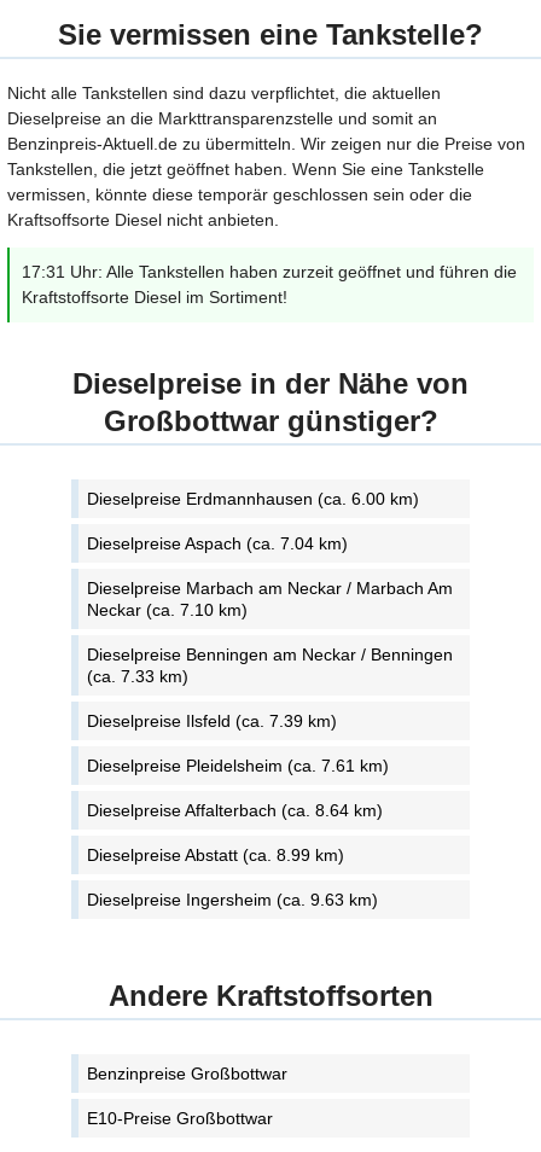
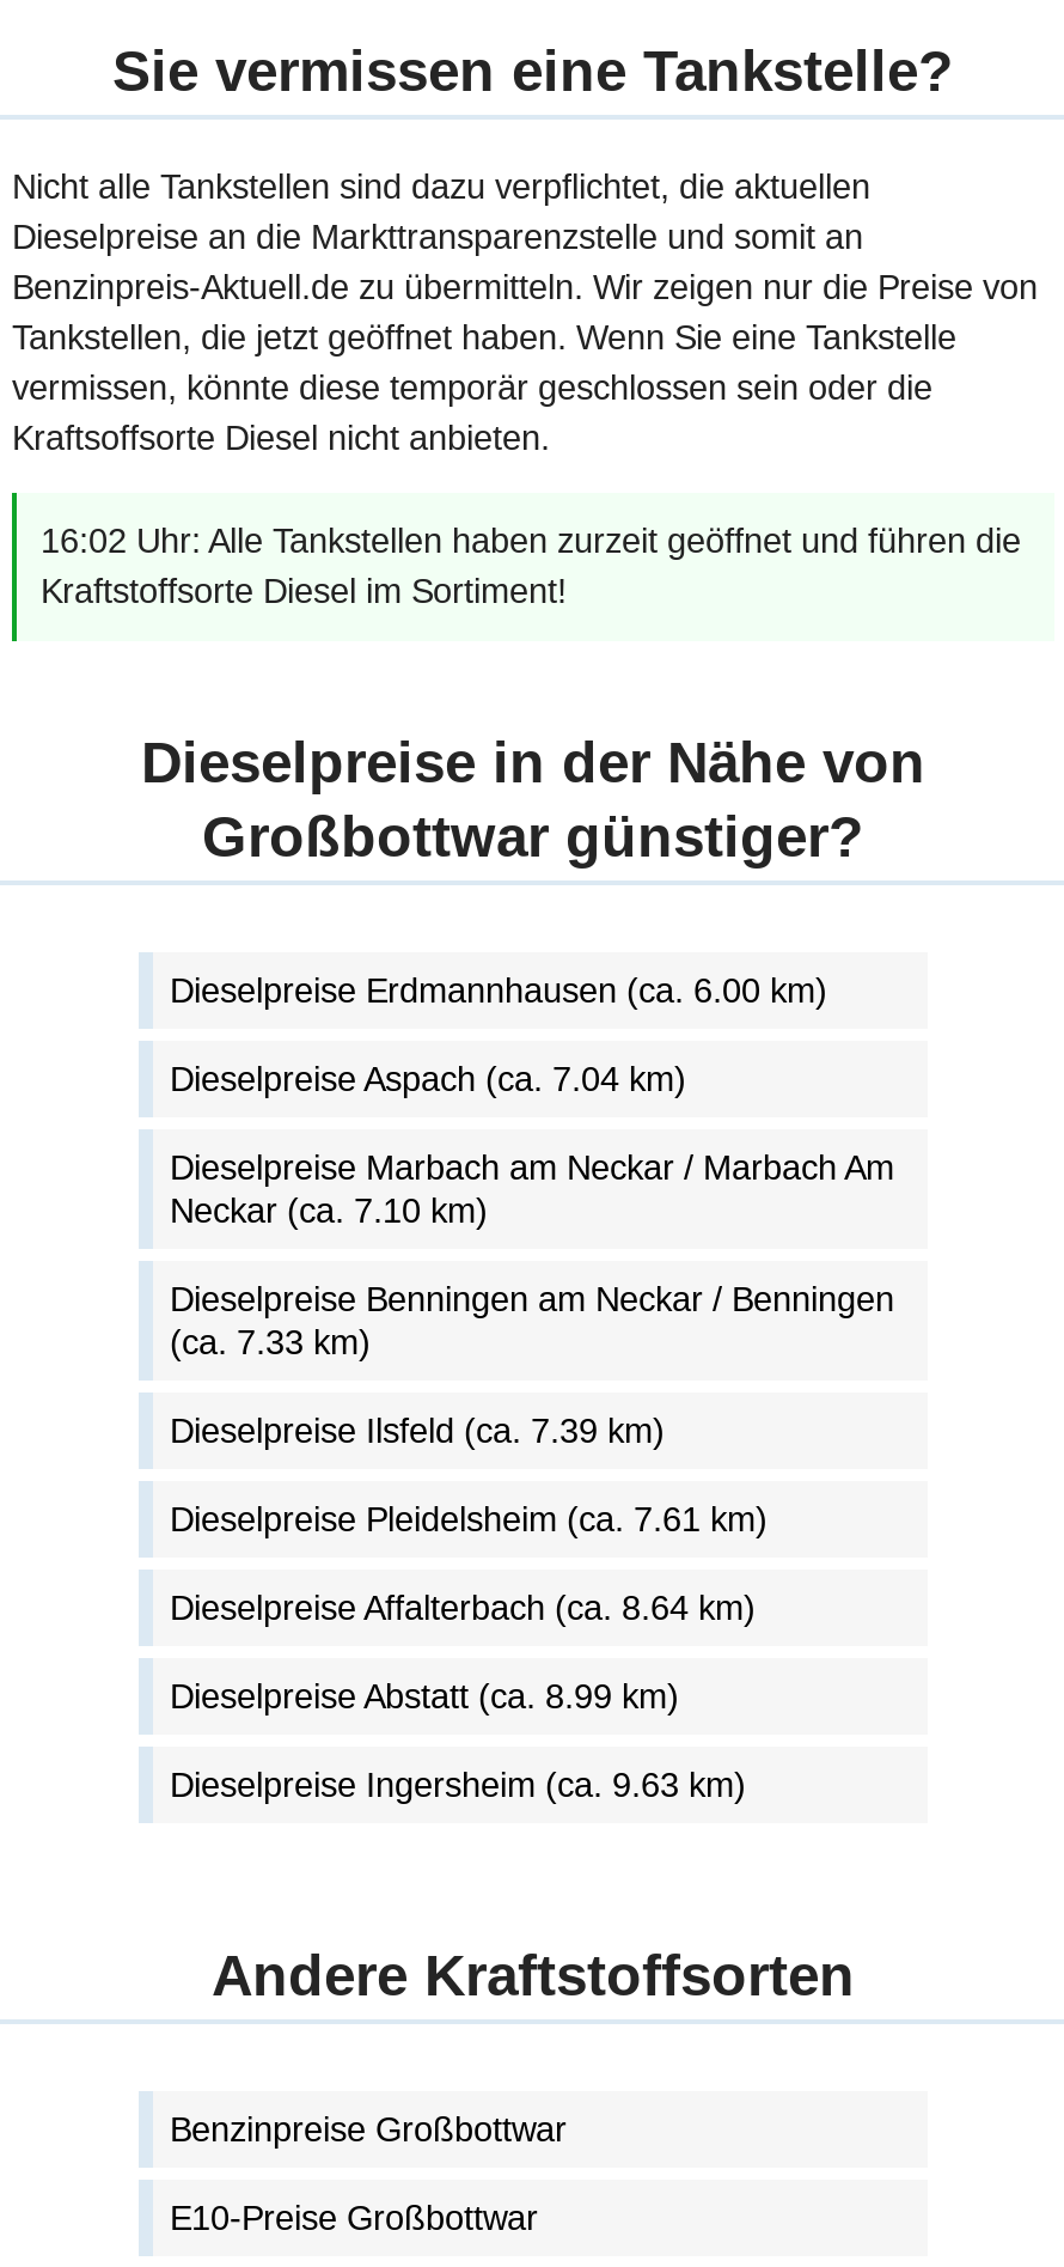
- 17:31 Uhr: Alle Tankstellen haben zurzeit geöffnet und führen die
+ 16:02 Uhr: Alle Tankstellen haben zurzeit geöffnet und führen die
